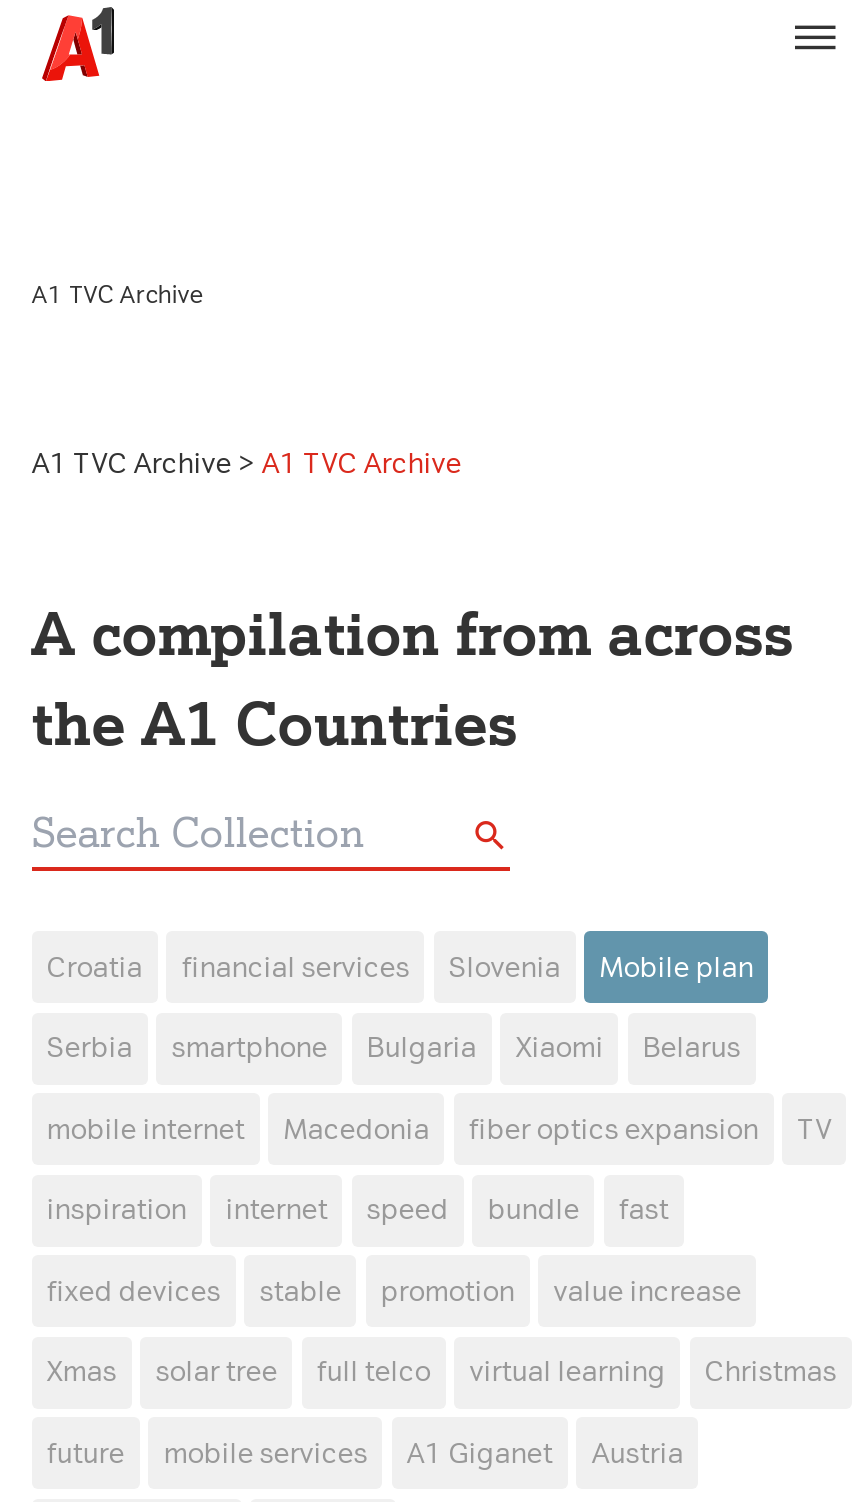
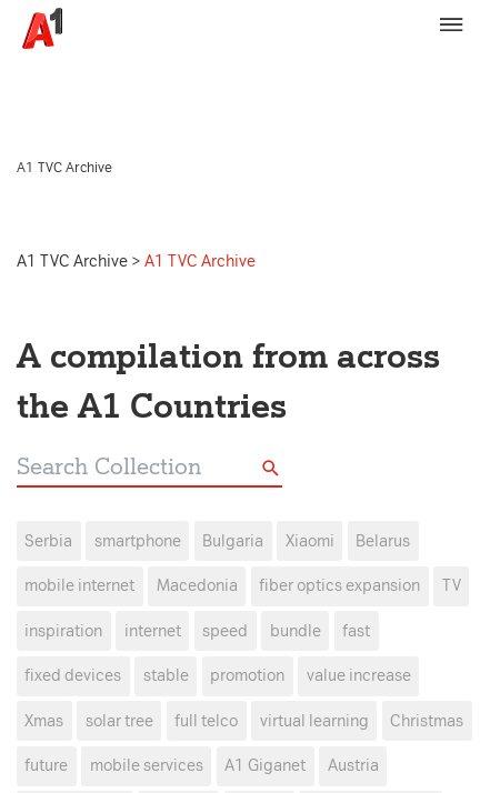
- Croatia
- financial services
- Slovenia
- Mobile plan
